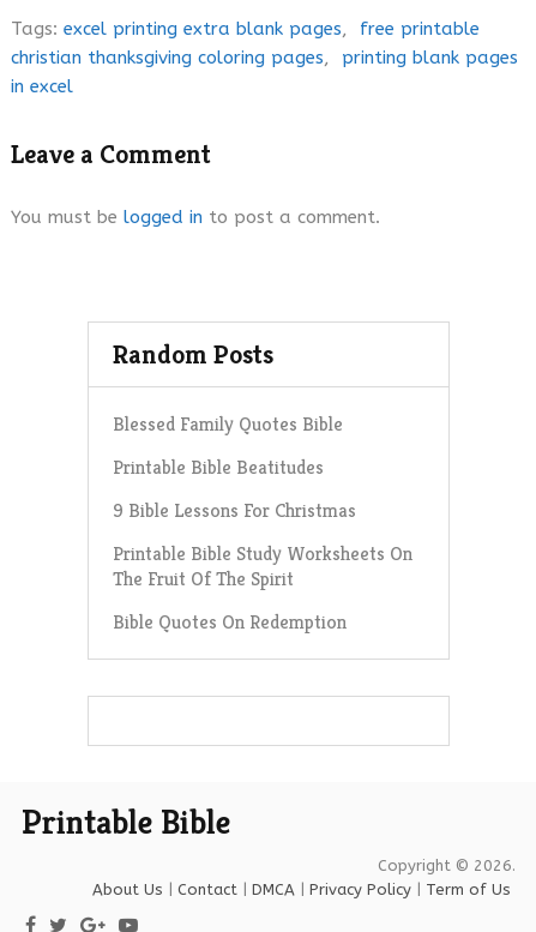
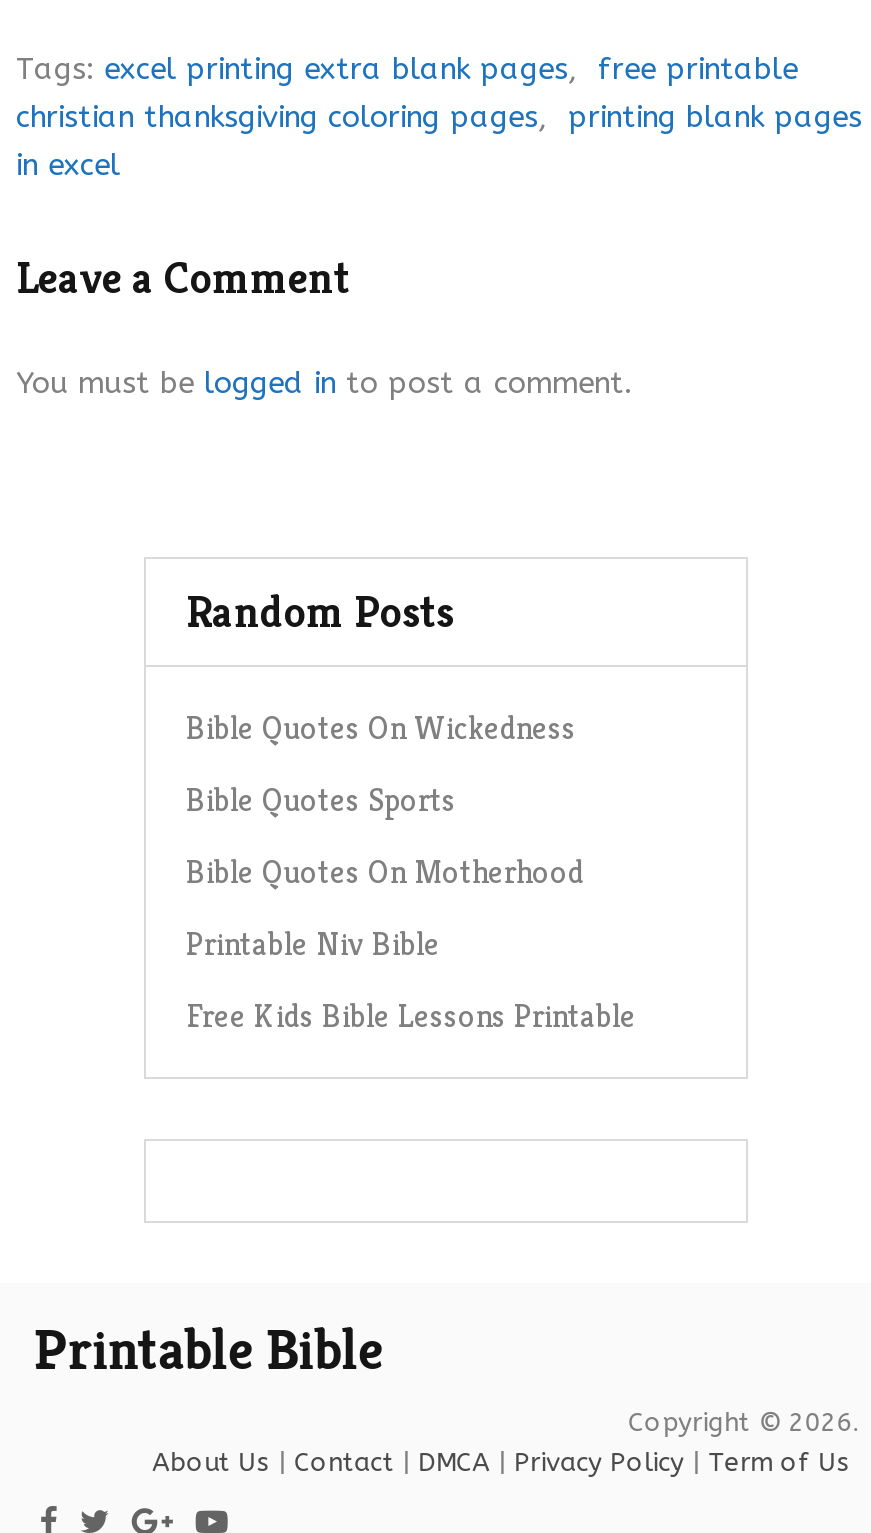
- Blessed Family Quotes Bible
+ Bible Quotes On Wickedness

- Printable Bible Beatitudes
+ Bible Quotes Sports

- 9 Bible Lessons For Christmas
+ Bible Quotes On Motherhood

- Printable Bible Study Worksheets On
- The Fruit Of The Spirit
+ Printable Niv Bible

- Bible Quotes On Redemption
+ Free Kids Bible Lessons Printable
